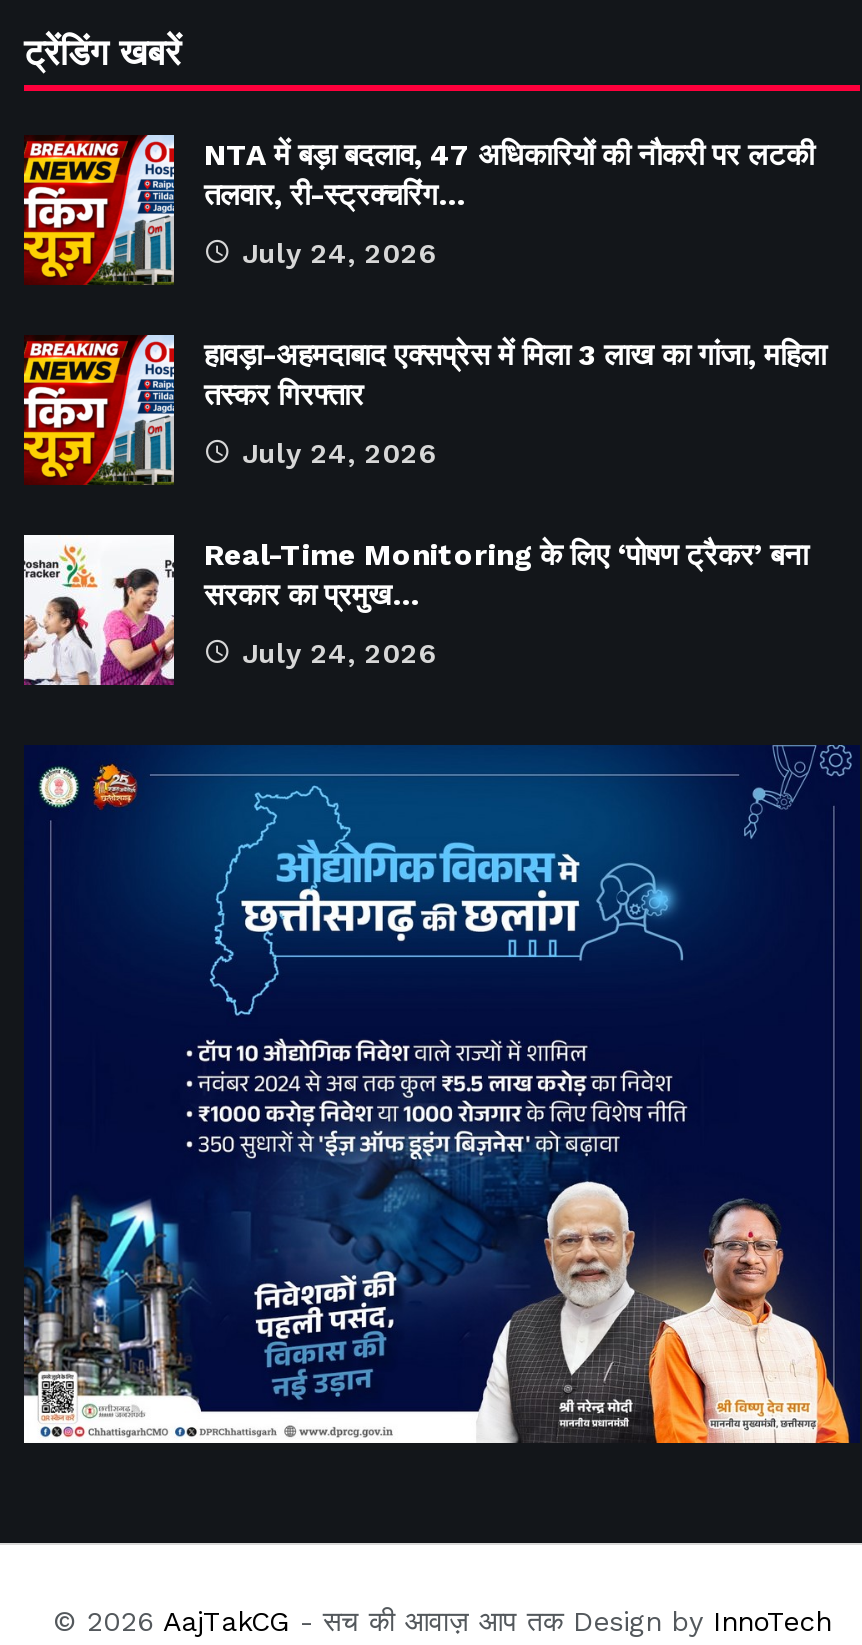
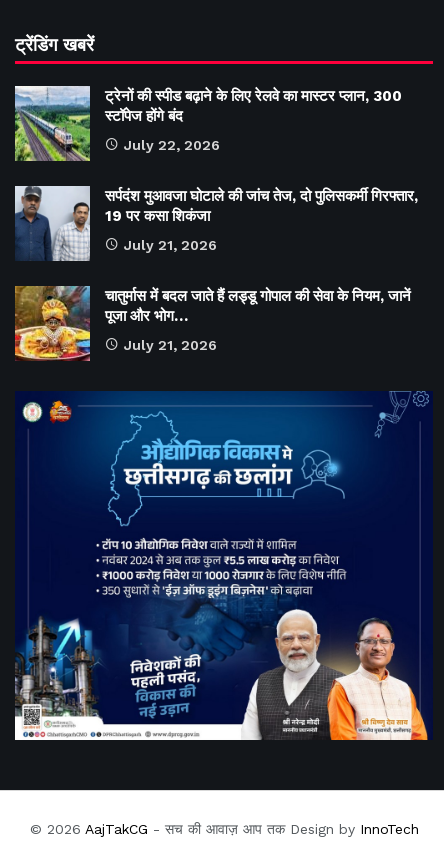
- [image]
- NTA में बड़ा बदलाव, 47 अधिकारियों की नौकरी पर लटकी
- तलवार, री-स्ट्रक्चरिंग…
+ [image]
+ ट्रेनों की स्पीड बढ़ाने के लिए रेलवे का मास्टर प्लान, 300
+ स्टॉपेज होंगे बंद

- July 24, 2026
+ July 22, 2026

- [image]
- हावड़ा-अहमदाबाद एक्सप्रेस में मिला 3 लाख का गांजा, महिला
- तस्कर गिरफ्तार
+ [image]
+ सर्पदंश मुआवजा घोटाले की जांच तेज, दो पुलिसकर्मी गिरफ्तार,
+ 19 पर कसा शिकंजा

- July 24, 2026
+ July 21, 2026

- [image]
- Real-Time Monitoring के लिए ‘पोषण ट्रैकर’ बना
- सरकार का प्रमुख…
+ [image]
+ चातुर्मास में बदल जाते हैं लड्डू गोपाल की सेवा के नियम, जानें
+ पूजा और भोग…

- July 24, 2026
+ July 21, 2026
